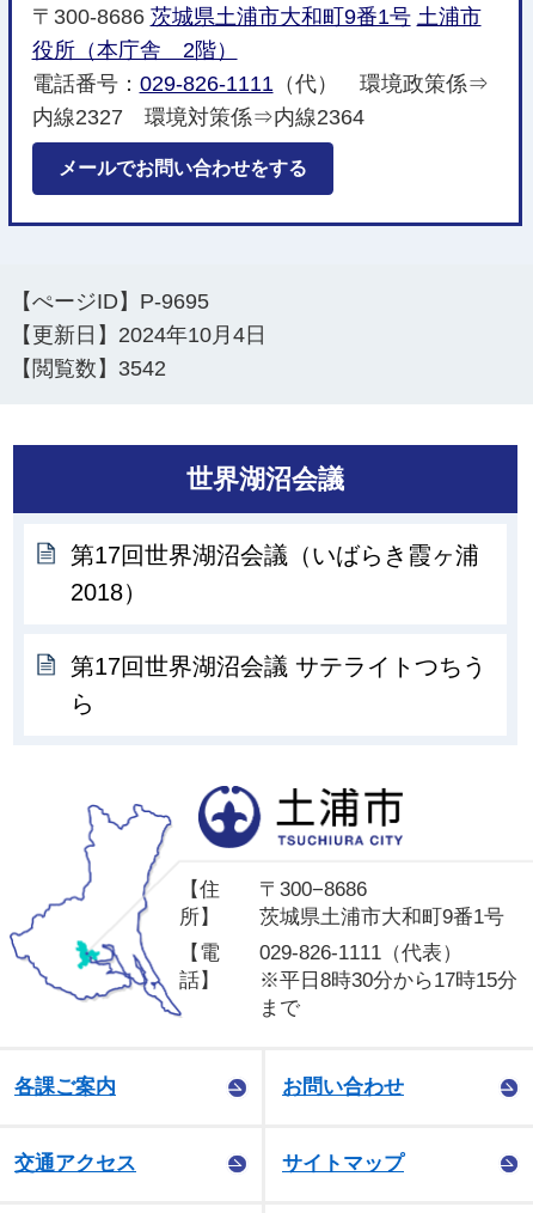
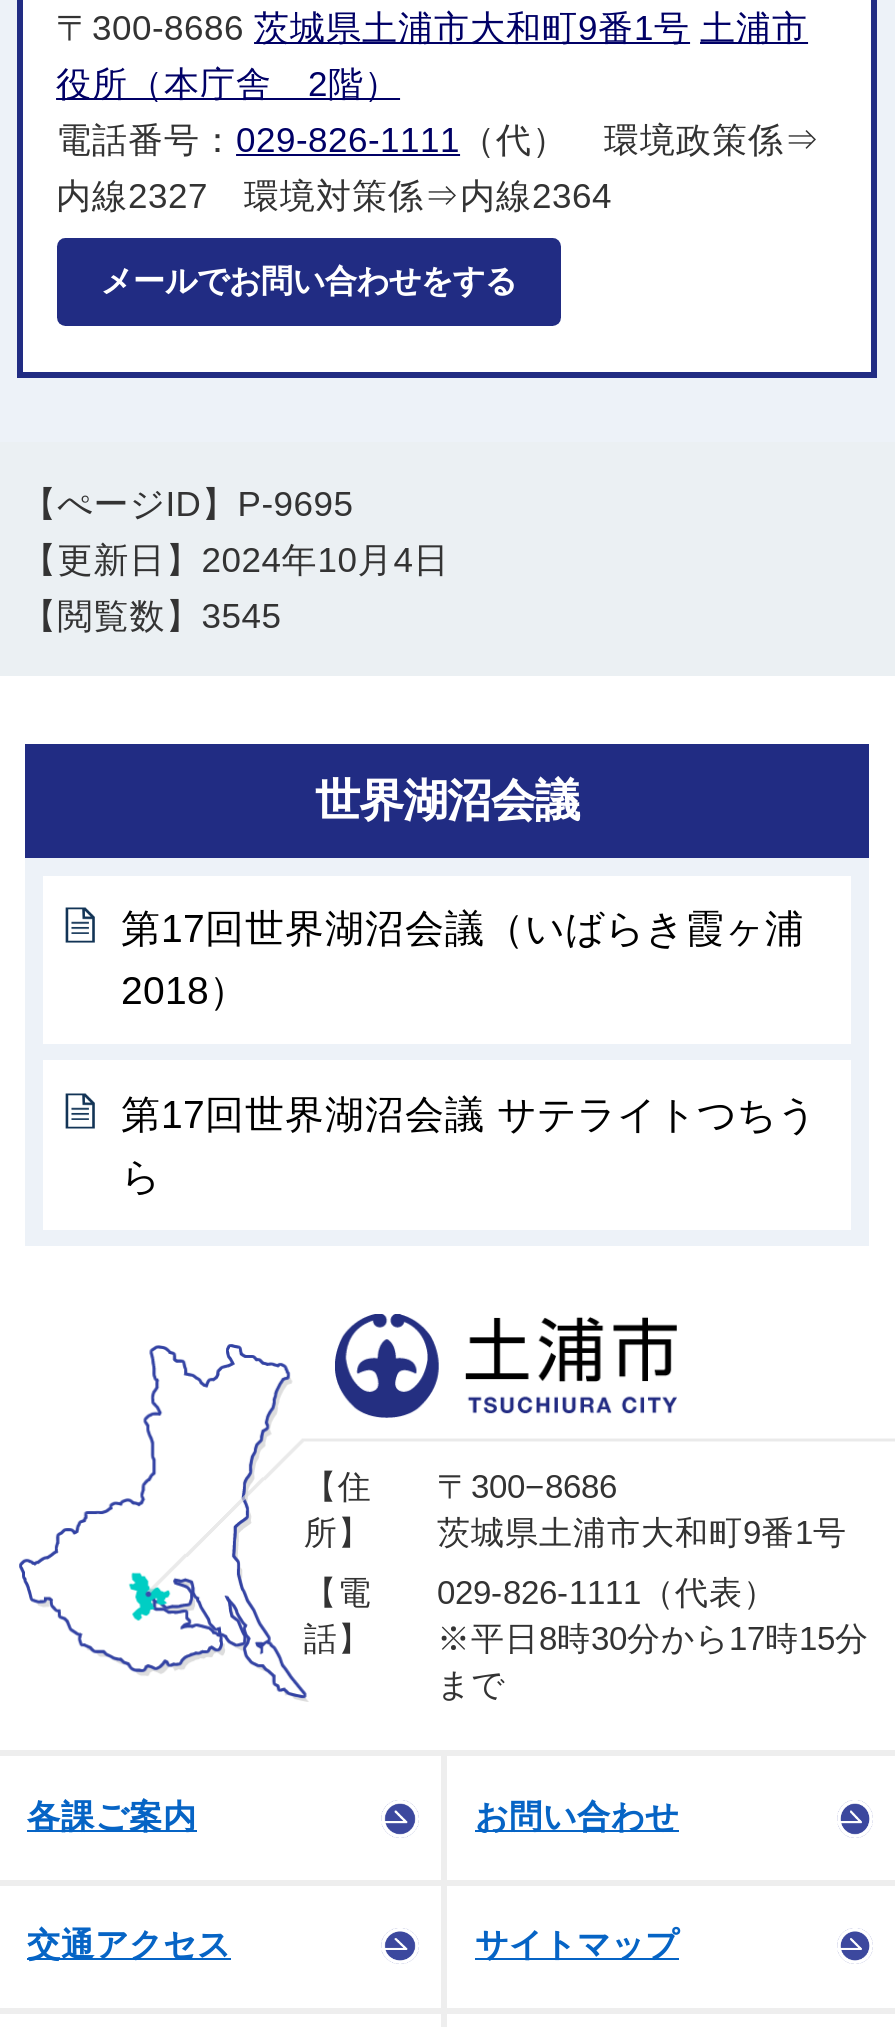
- 【閲覧数】3542
+ 【閲覧数】3545
